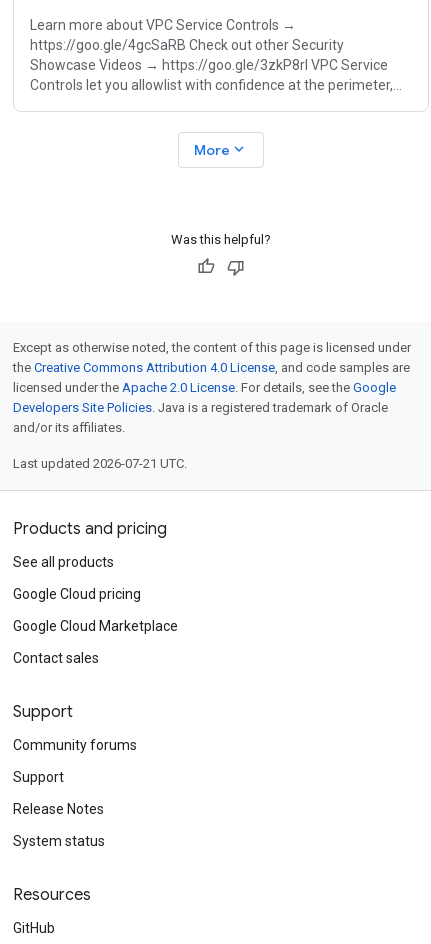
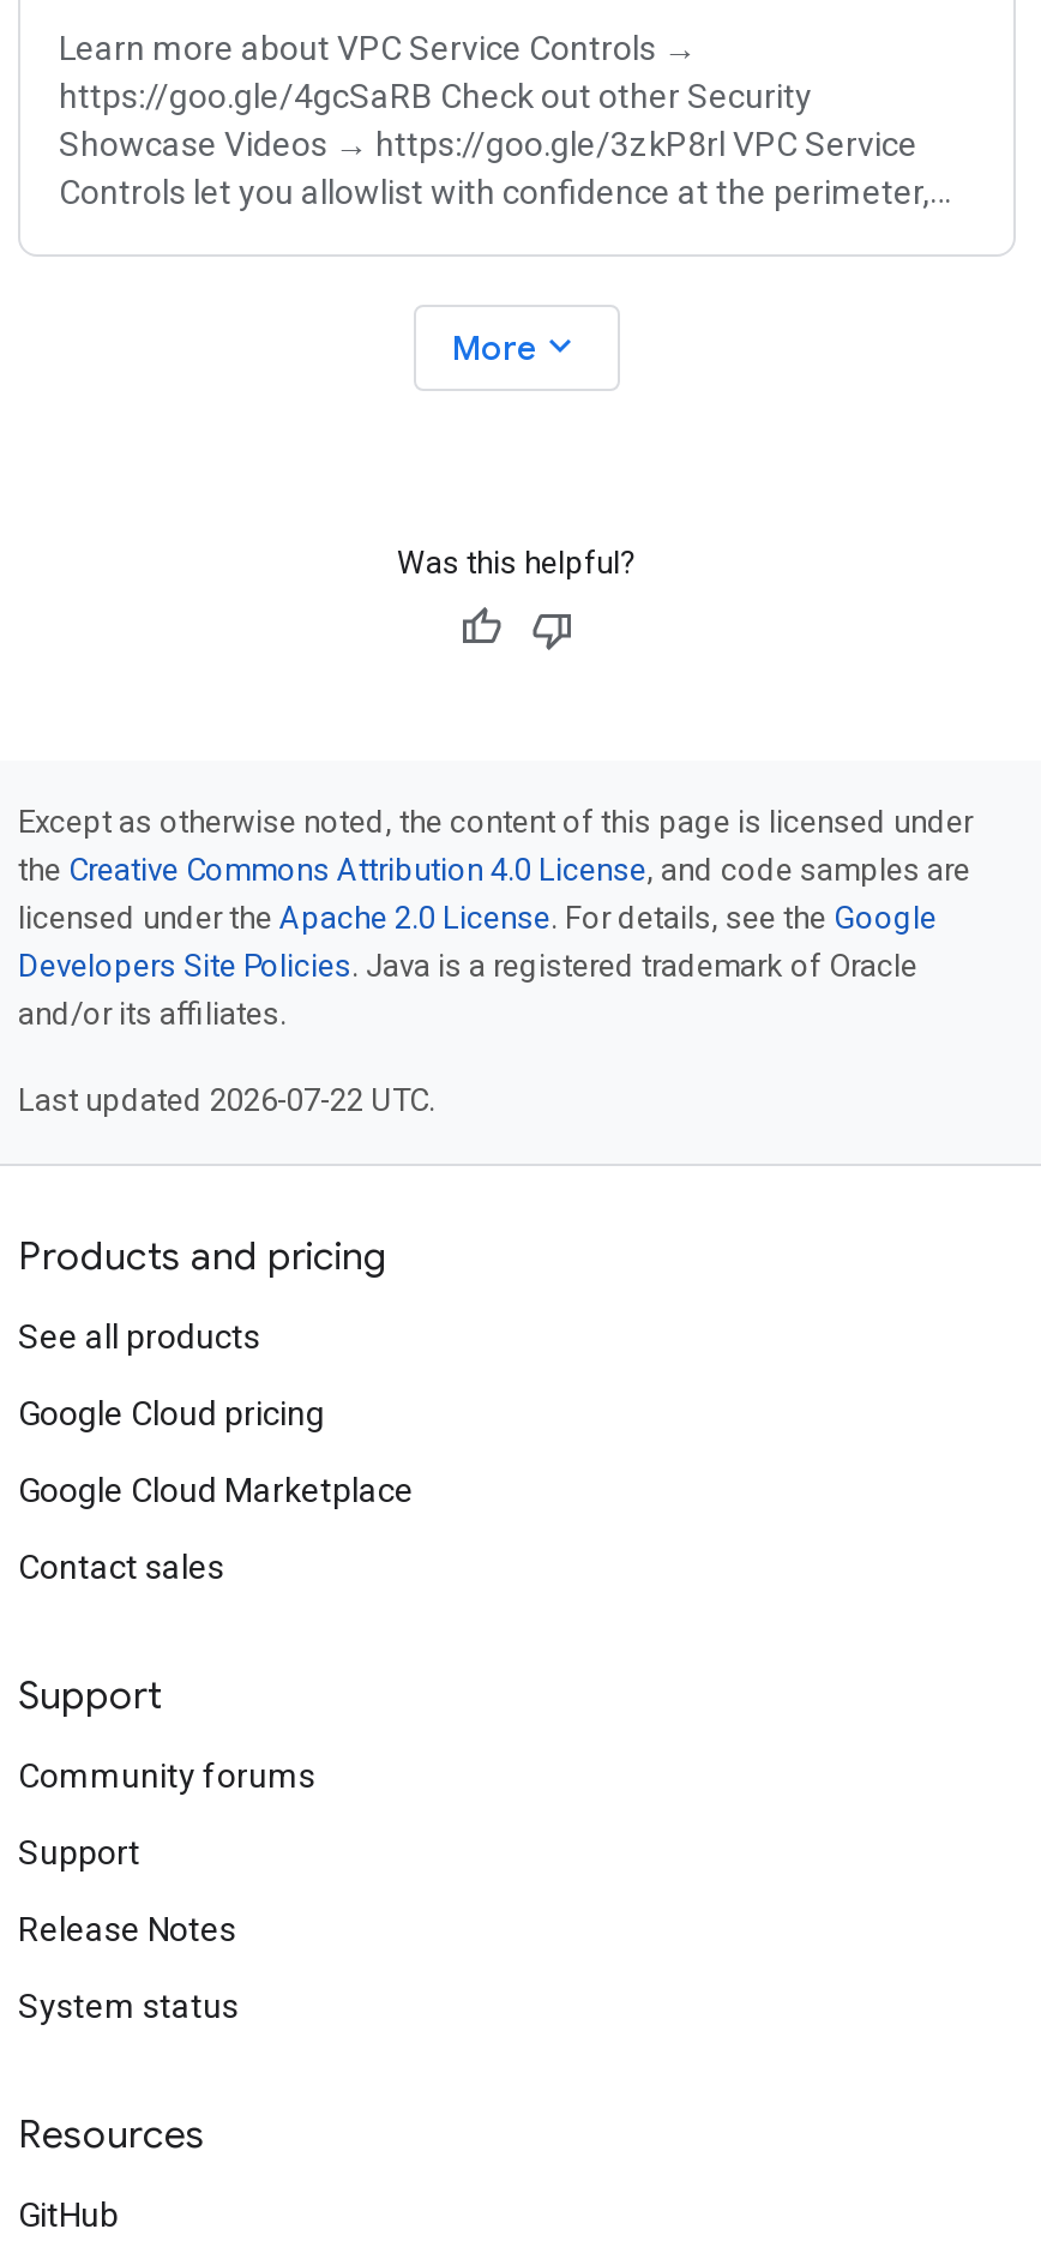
- Last updated 2026-07-21 UTC.
+ Last updated 2026-07-22 UTC.
